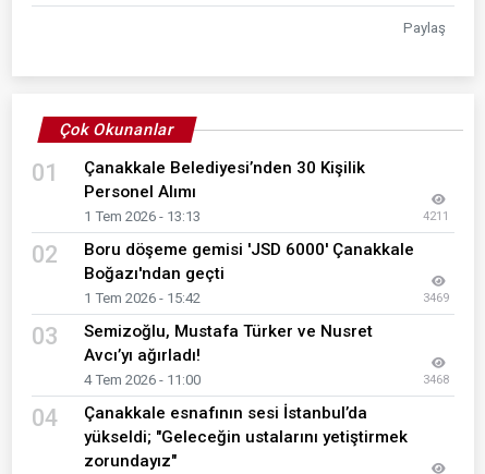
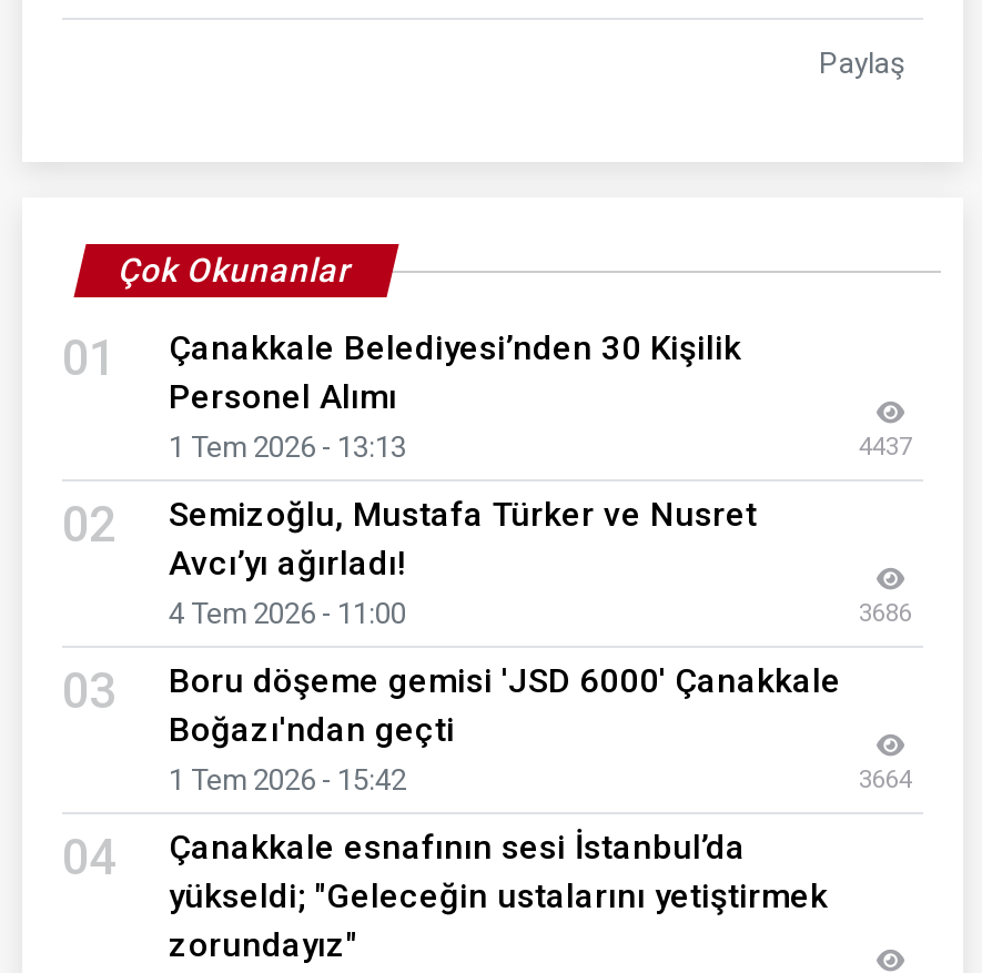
- 4211
+ 4437

moved down: Boru döşeme gemisi 'JSD 6000' Çanakkale | Boğazı'ndan geçti | 1 Tem 2026 - 15:42

+ 3686

- 3469
- 3468
+ 3664

moved up: 03 | Semizoğlu, Mustafa Türker ve Nusret | Avcı’yı ağırladı! | 4 Tem 2026 - 11:00
